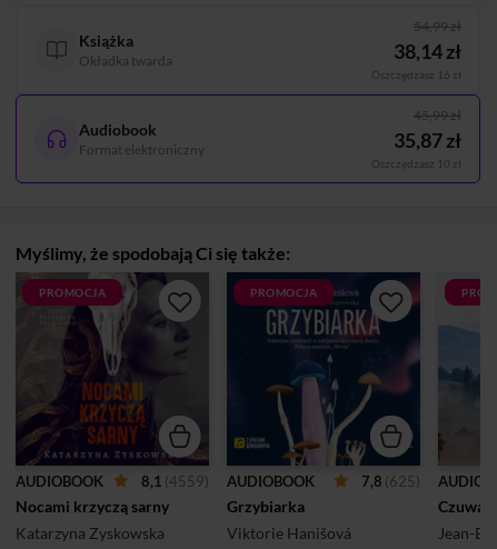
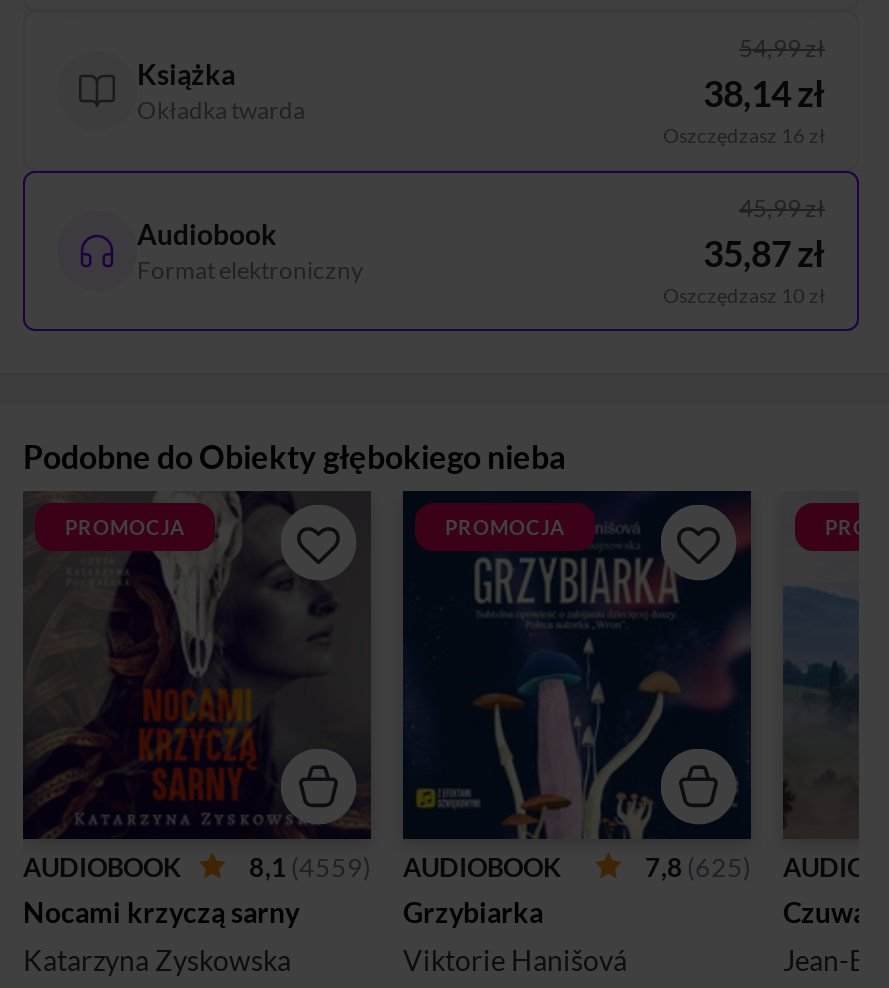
- Myślimy, że spodobają Ci się także:
+ Podobne do Obiekty głębokiego nieba
